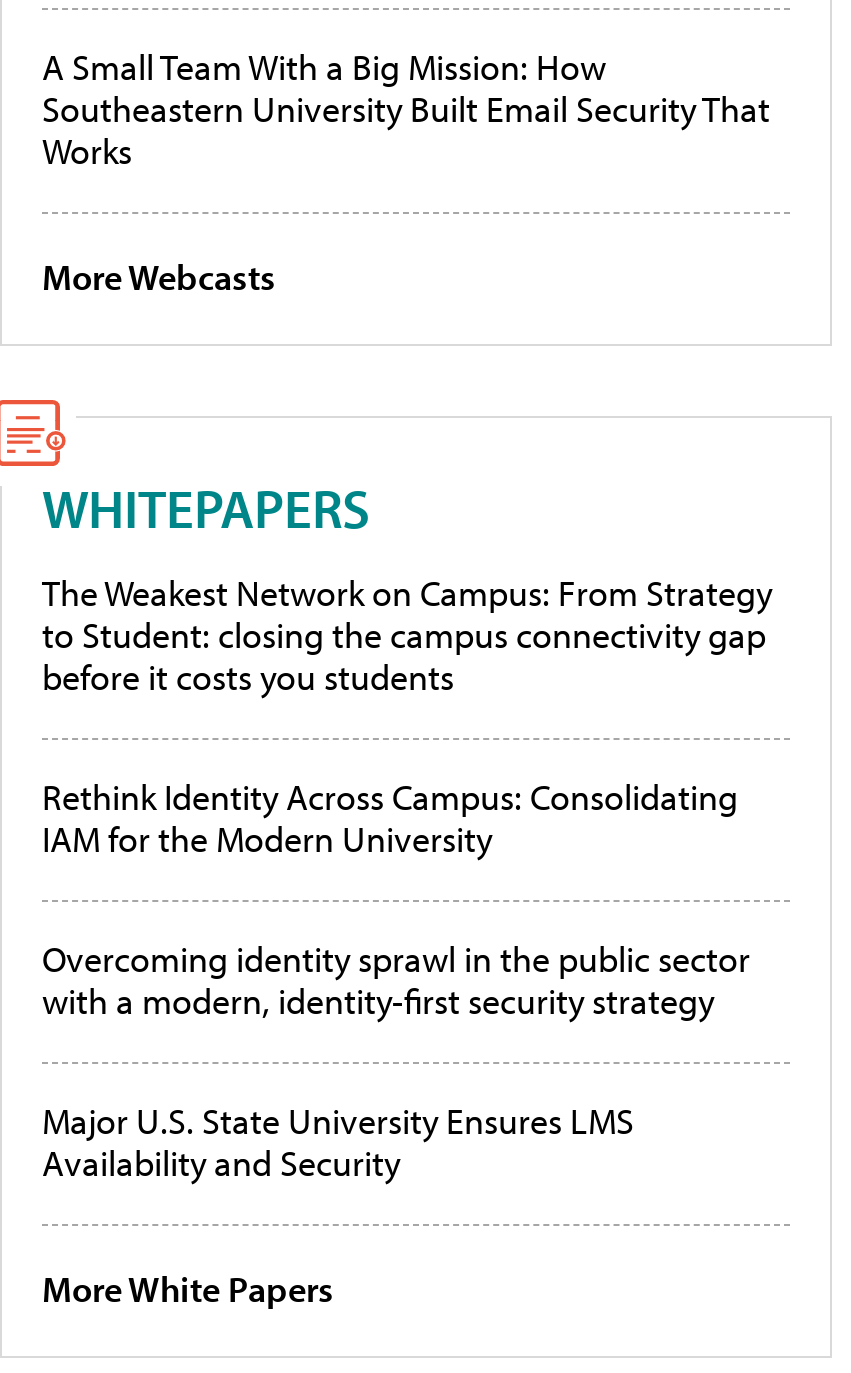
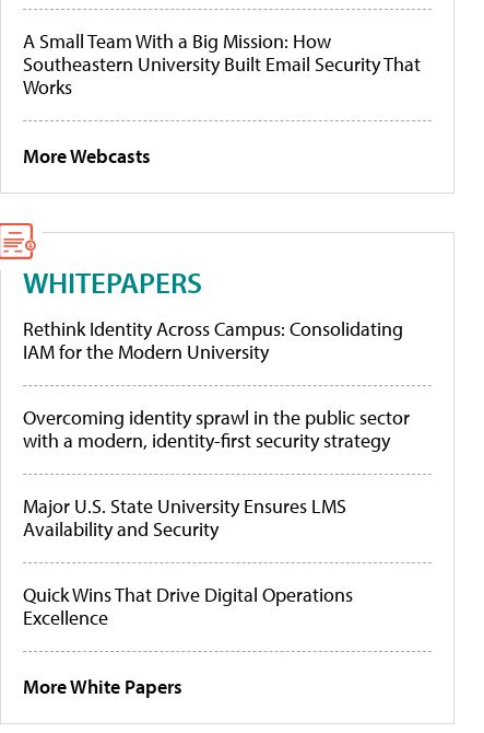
- The Weakest Network on Campus: From Strategy
- to Student: closing the campus connectivity gap
- before it costs you students

moved up: Rethink Identity Across Campus: Consolidating | IAM for the Modern University | Overcoming identity sprawl in the public sector | with a modern, identity-first security strategy | Major U.S. State University Ensures LMS | Availability and Security

+ Quick Wins That Drive Digital Operations
+ Excellence
